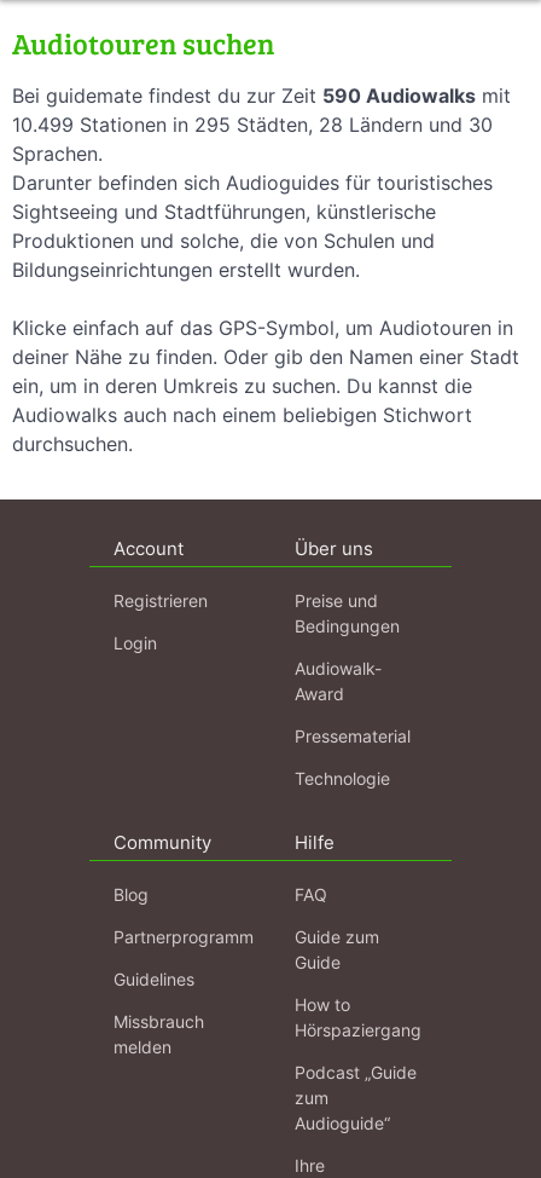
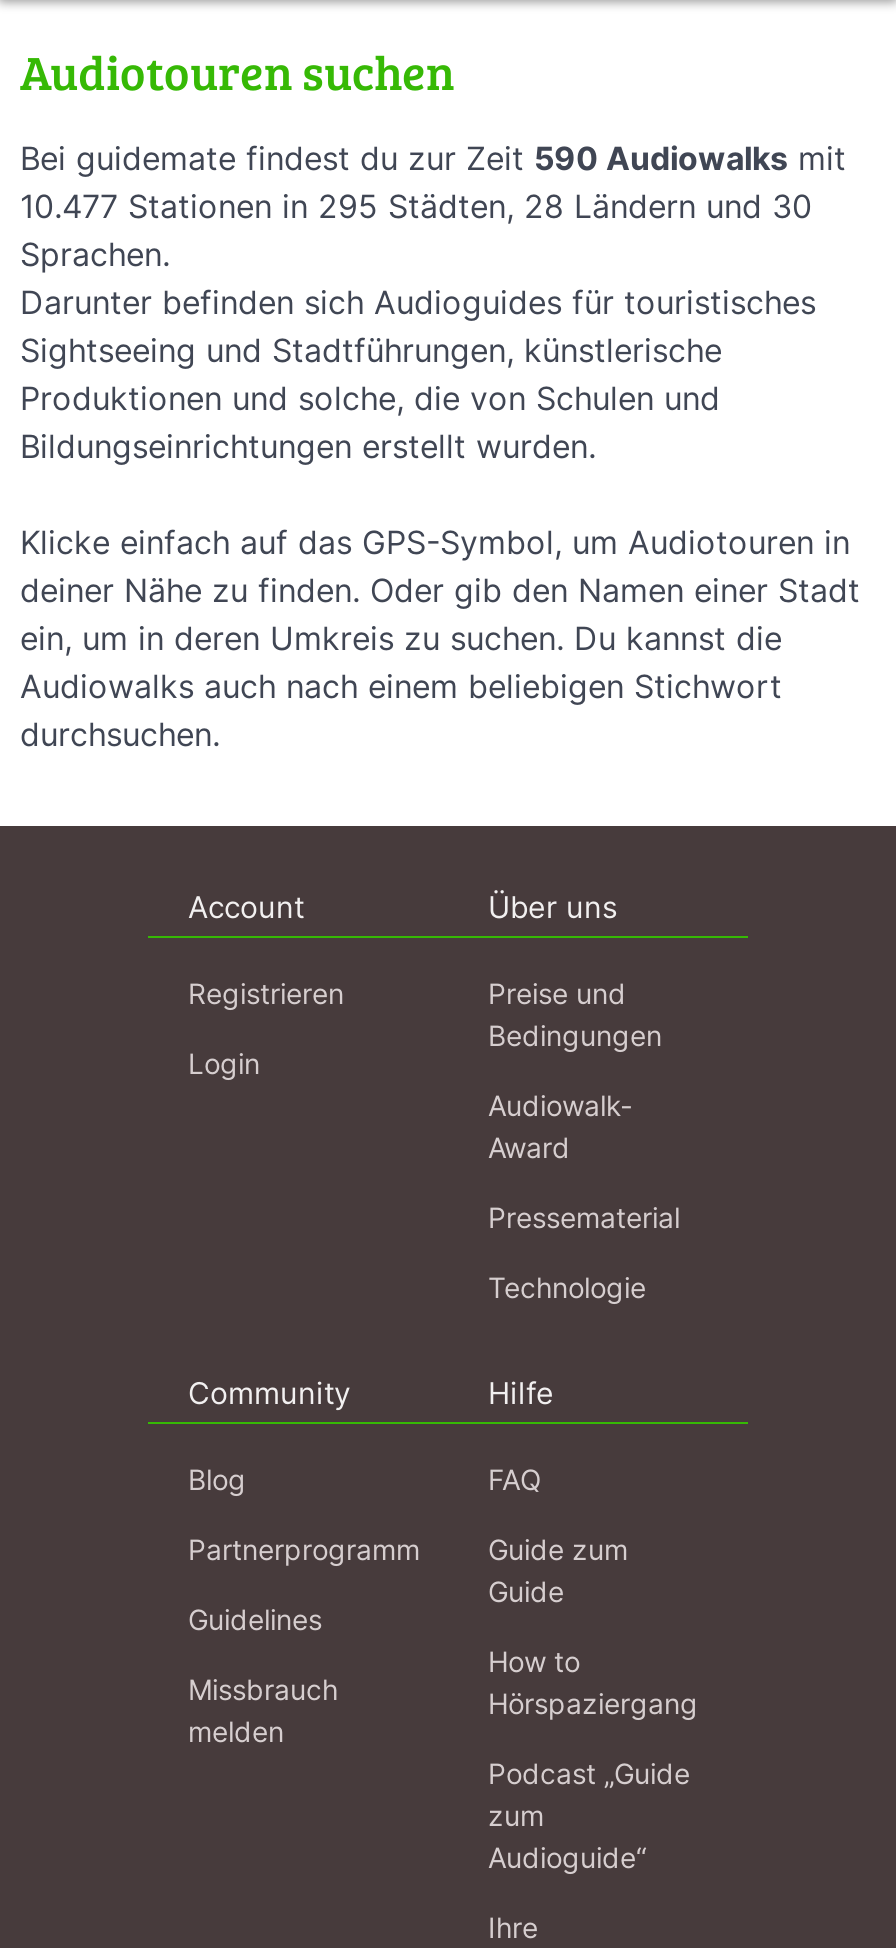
- 10.499 Stationen in 295 Städten, 28 Ländern und 30
+ 10.477 Stationen in 295 Städten, 28 Ländern und 30
